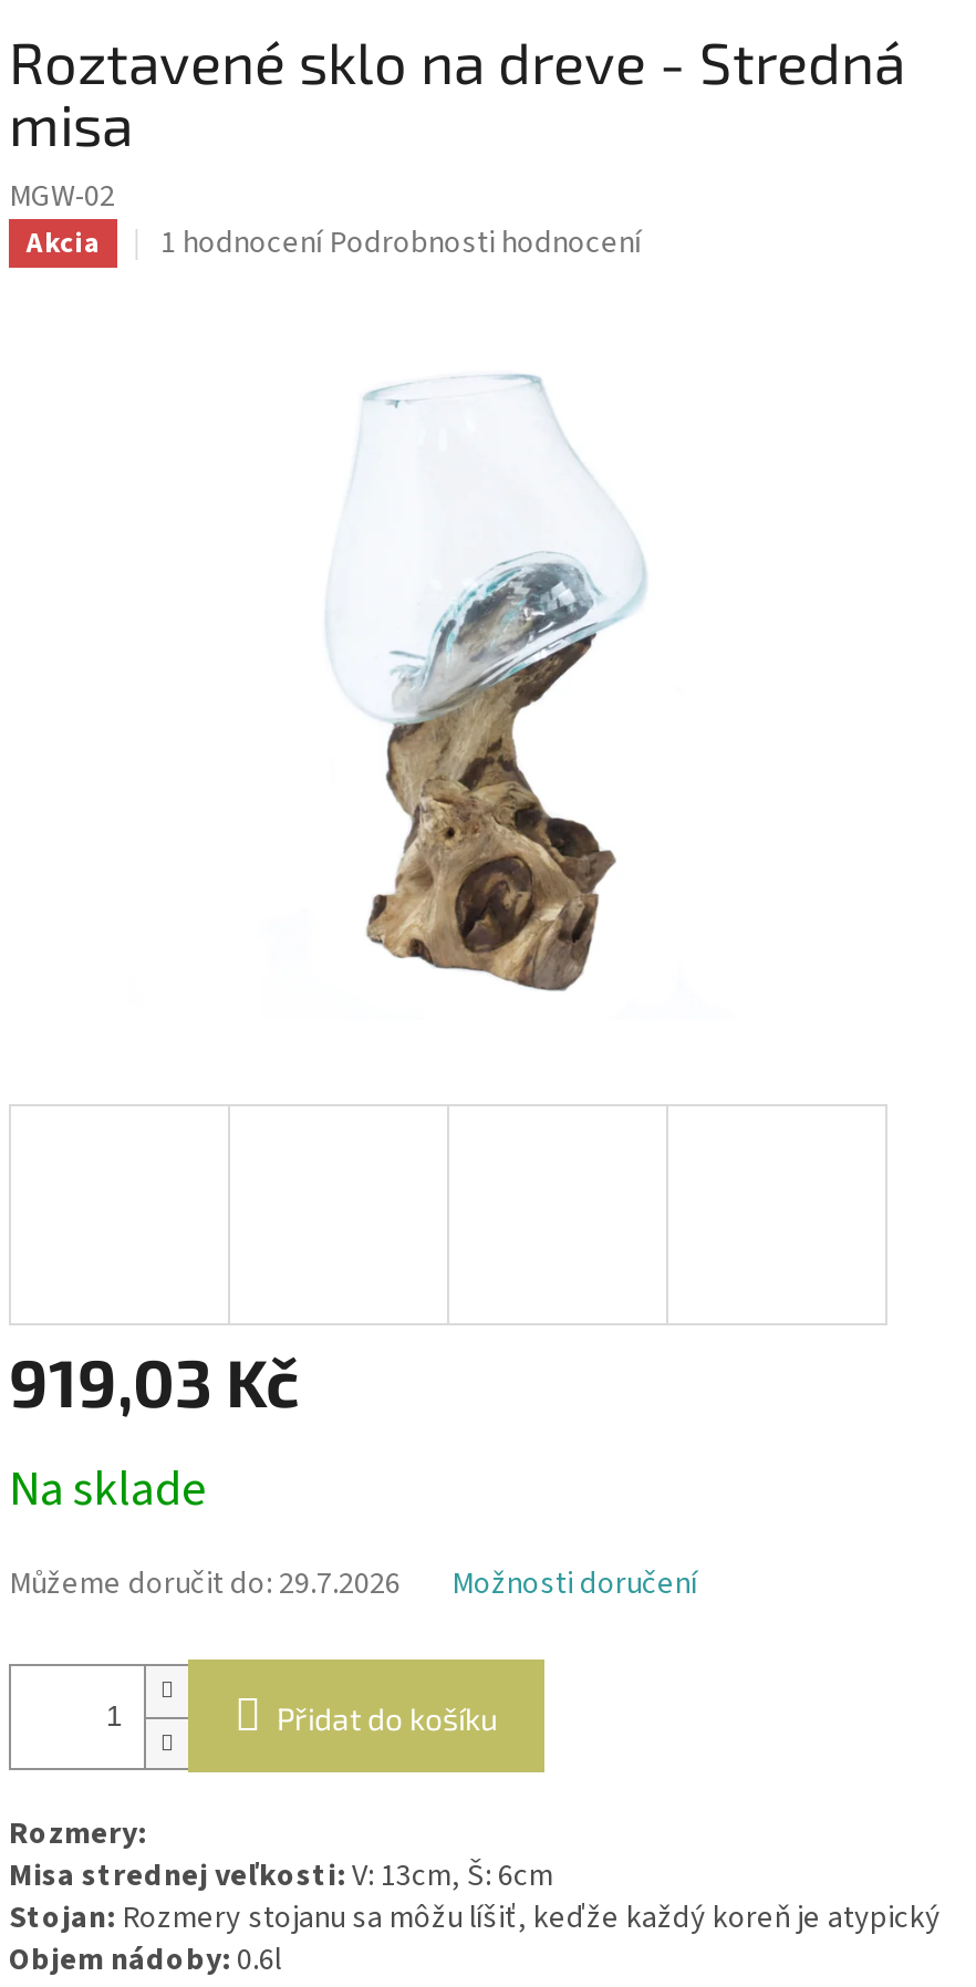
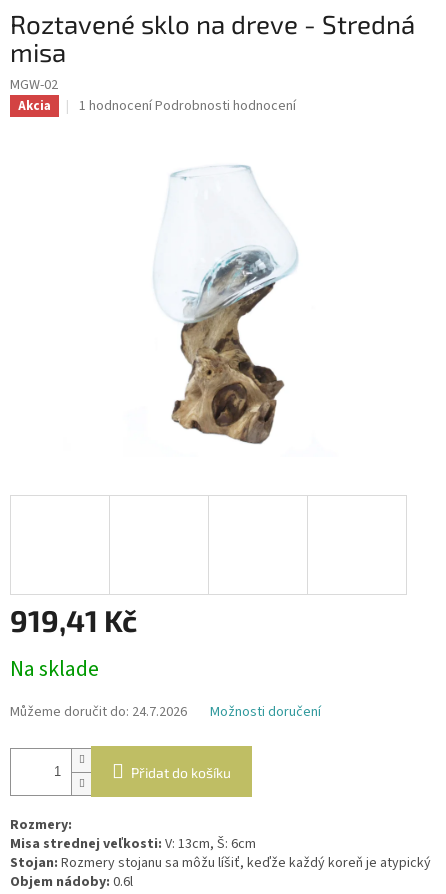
- 919,03 Kč
+ 919,41 Kč

- Můžeme doručit do: 29.7.2026
+ Můžeme doručit do: 24.7.2026
